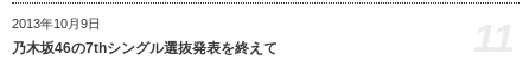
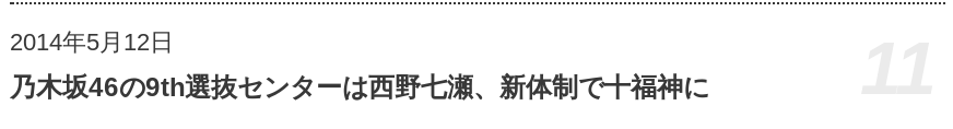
- 2013年10月9日
+ 2014年5月12日

- 乃木坂46の7thシングル選抜発表を終えて
+ 乃木坂46の9th選抜センターは西野七瀬、新体制で十福神に
